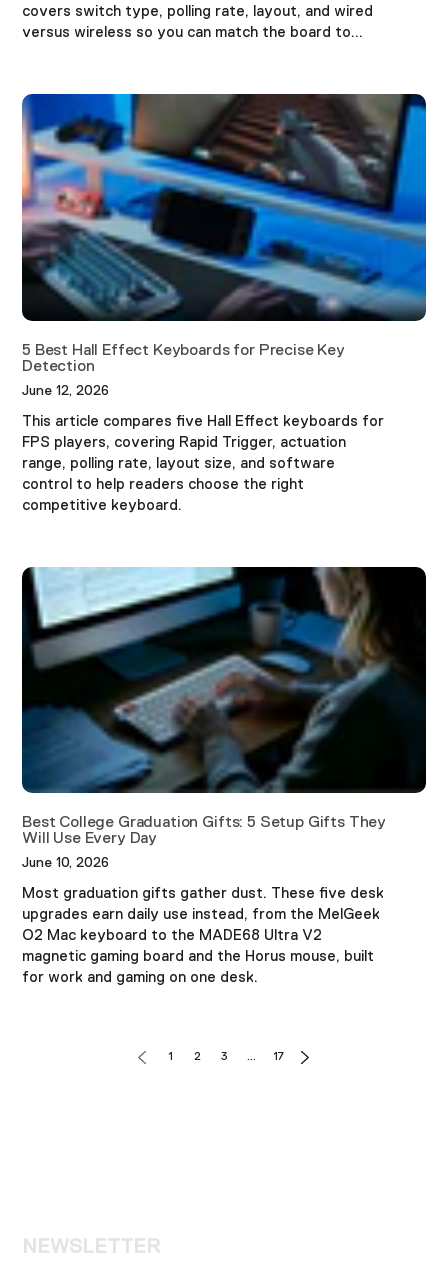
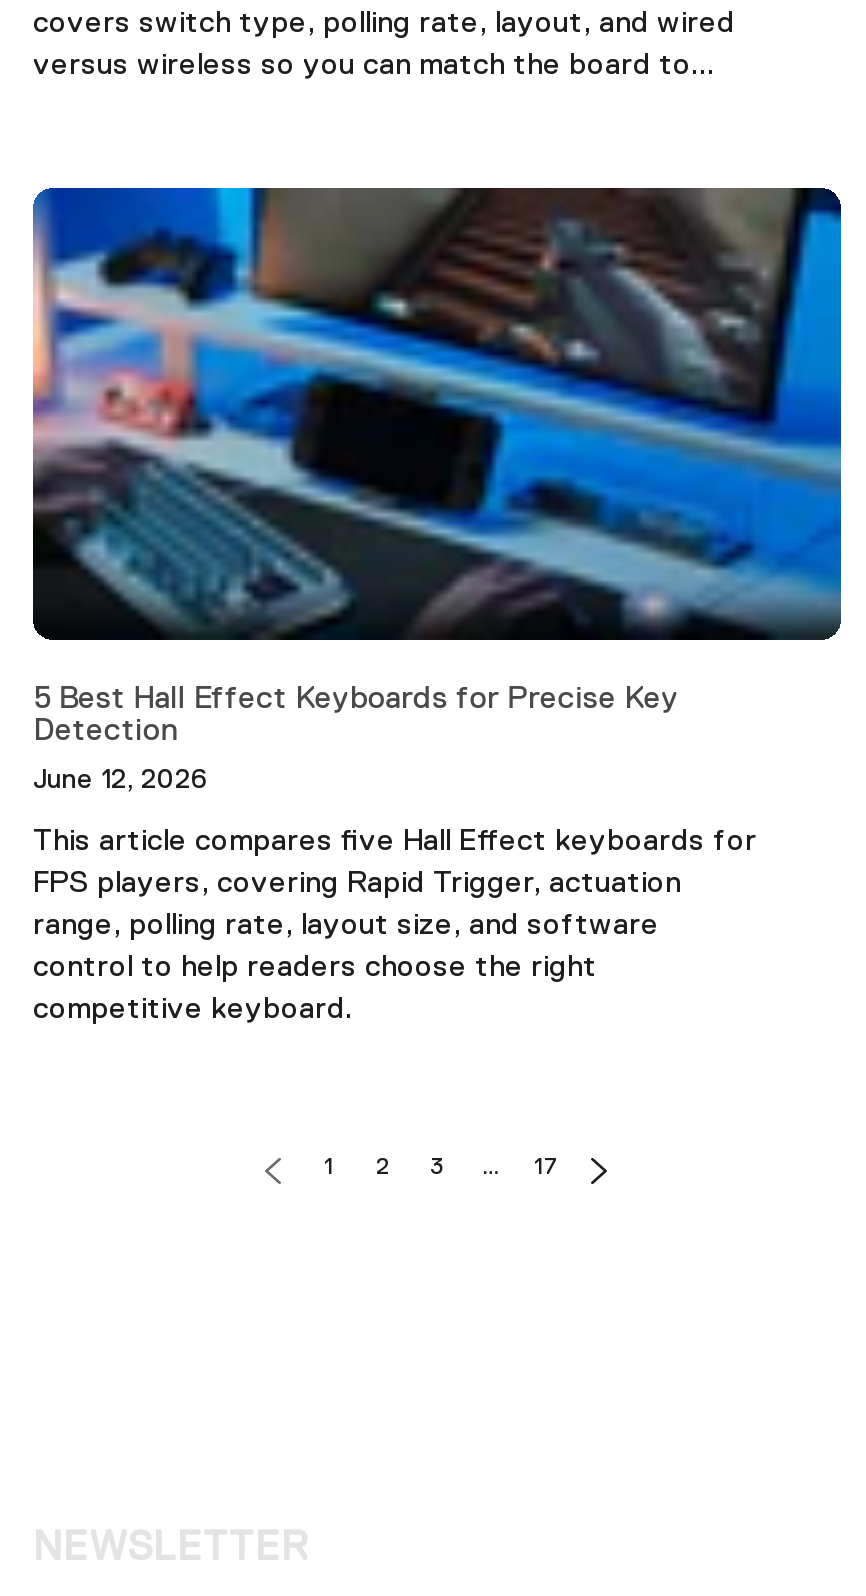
- [image]
- Best College Graduation Gifts: 5 Setup Gifts They
- Will Use Every Day
- June 10, 2026
- Most graduation gifts gather dust. These five desk
- upgrades earn daily use instead, from the MelGeek
- O2 Mac keyboard to the MADE68 Ultra V2
- magnetic gaming board and the Horus mouse, built
- for work and gaming on one desk.
